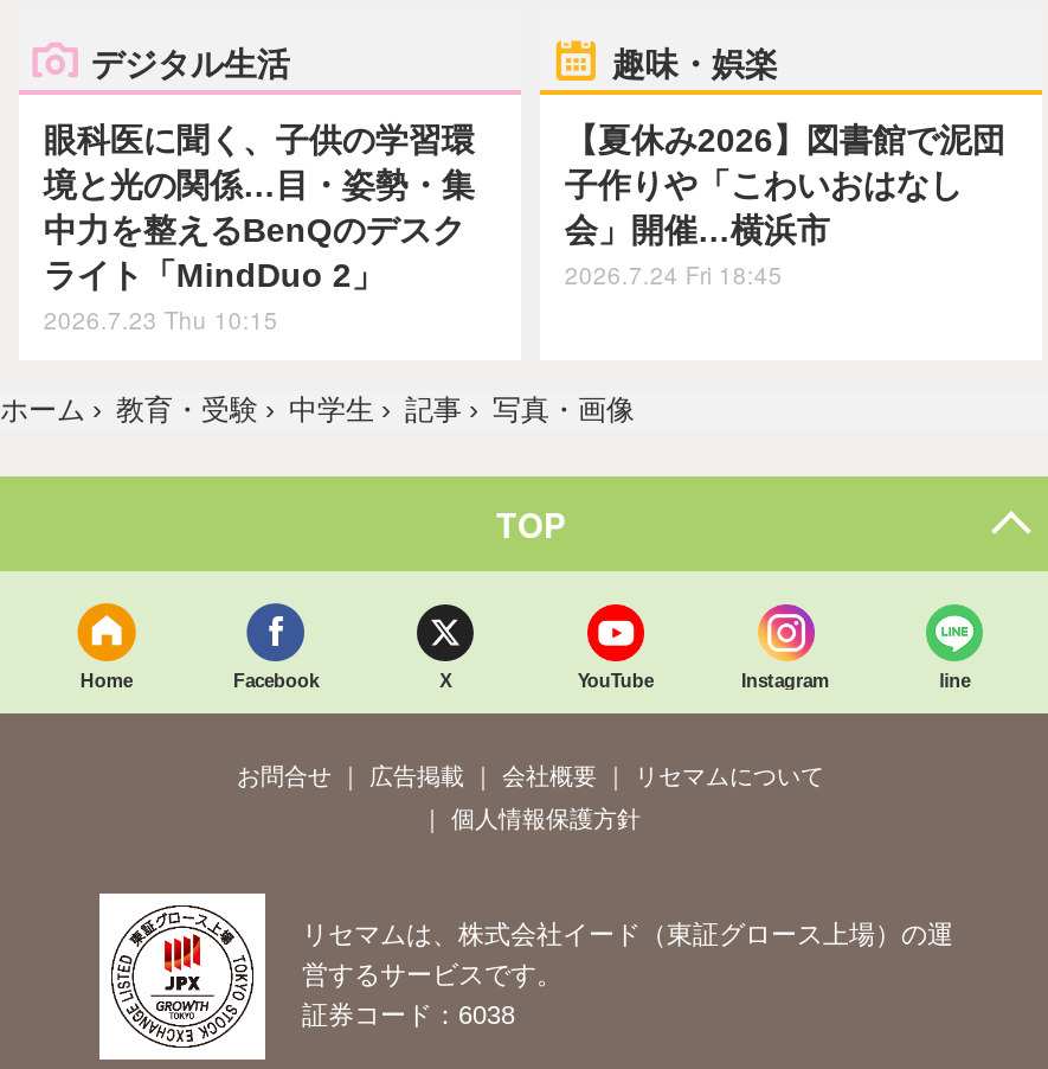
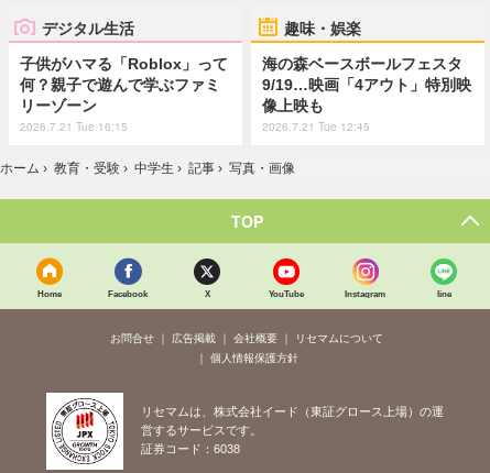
- 眼科医に聞く、子供の学習環
- 境と光の関係…目・姿勢・集
- 中力を整えるBenQのデスク
- ライト「MindDuo 2」
- 2026.7.23 Thu 10:15
+ 子供がハマる「Roblox」って
+ 何？親子で遊んで学ぶファミ
+ リーゾーン
+ 2026.7.21 Tue 16:15

- 【夏休み2026】図書館で泥団
- 子作りや「こわいおはなし
- 会」開催…横浜市
- 2026.7.24 Fri 18:45
+ 海の森ベースボールフェスタ
+ 9/19…映画「4アウト」特別映
+ 像上映も
+ 2026.7.21 Tue 12:45
